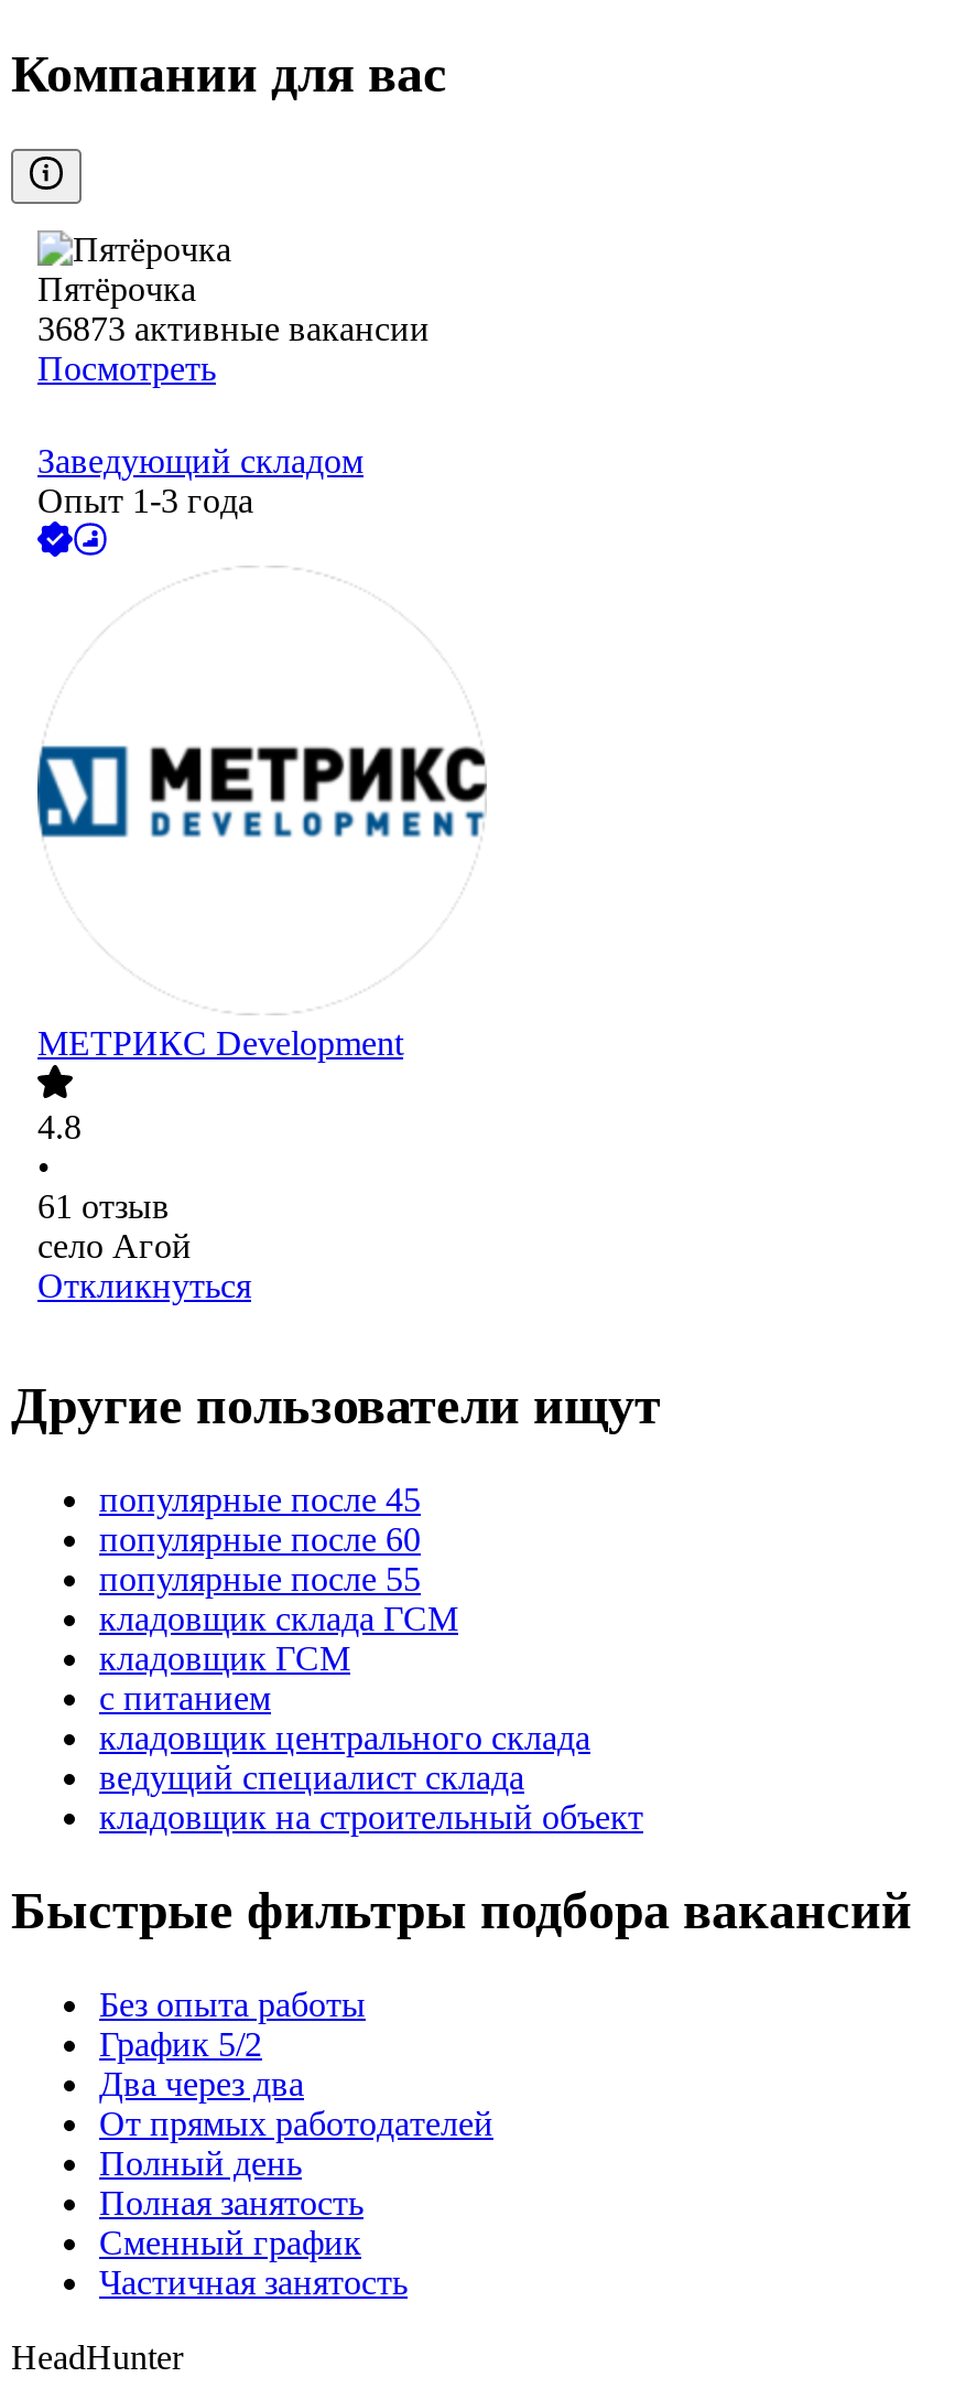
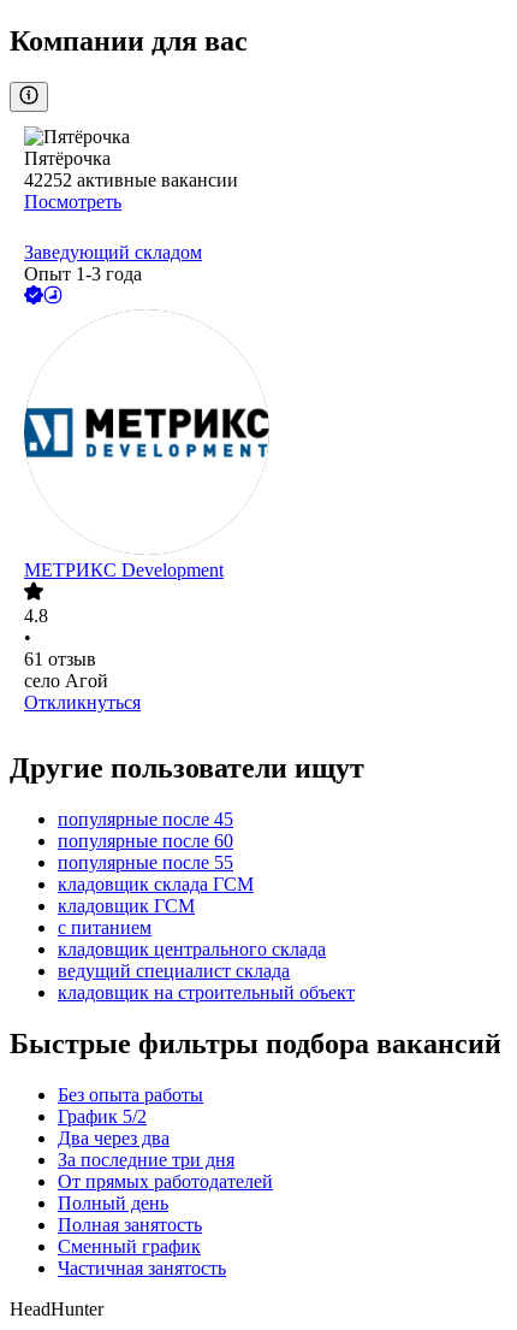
- 36873 активные вакансии
+ 42252 активные вакансии

+ За последние три дня
